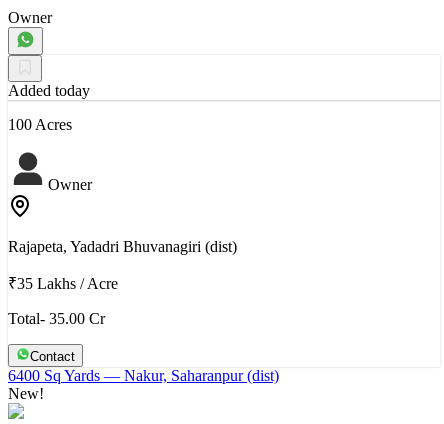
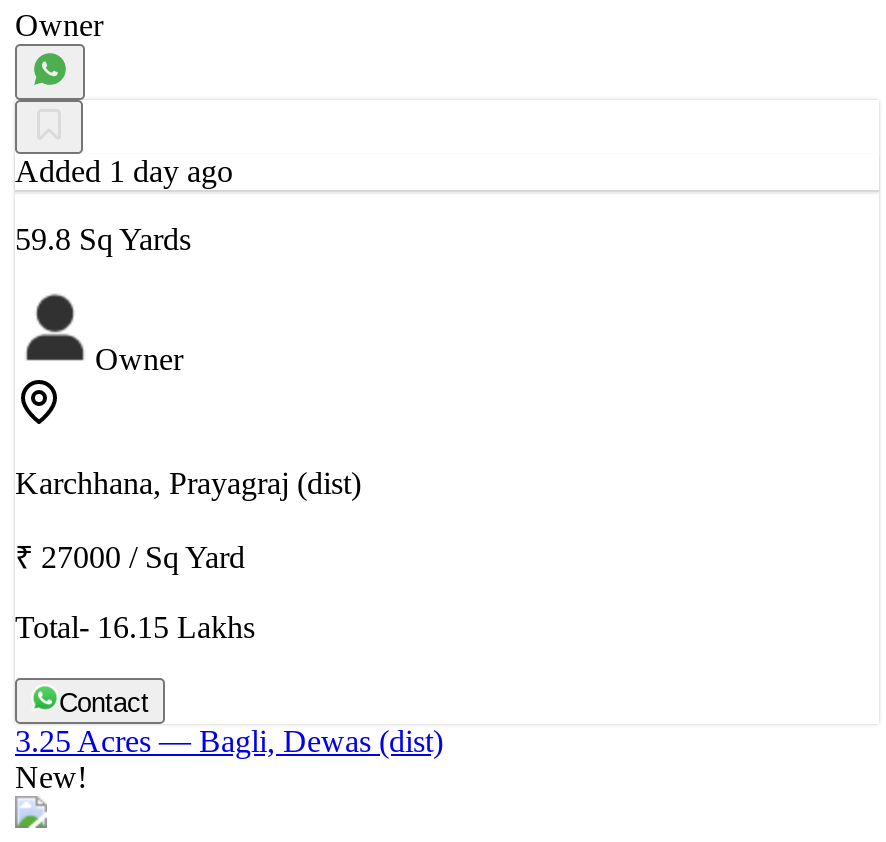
- Added today
+ Added 1 day ago

- 100 Acres
+ 59.8 Sq Yards

- Rajapeta, Yadadri Bhuvanagiri (dist)
+ Karchhana, Prayagraj (dist)

- ₹35 Lakhs / Acre
+ ₹ 27000 / Sq Yard

- Total- 35.00 Cr
+ Total- 16.15 Lakhs

- 6400 Sq Yards— Nakur, Saharanpur (dist)
+ 3.25 Acres— Bagli, Dewas (dist)
